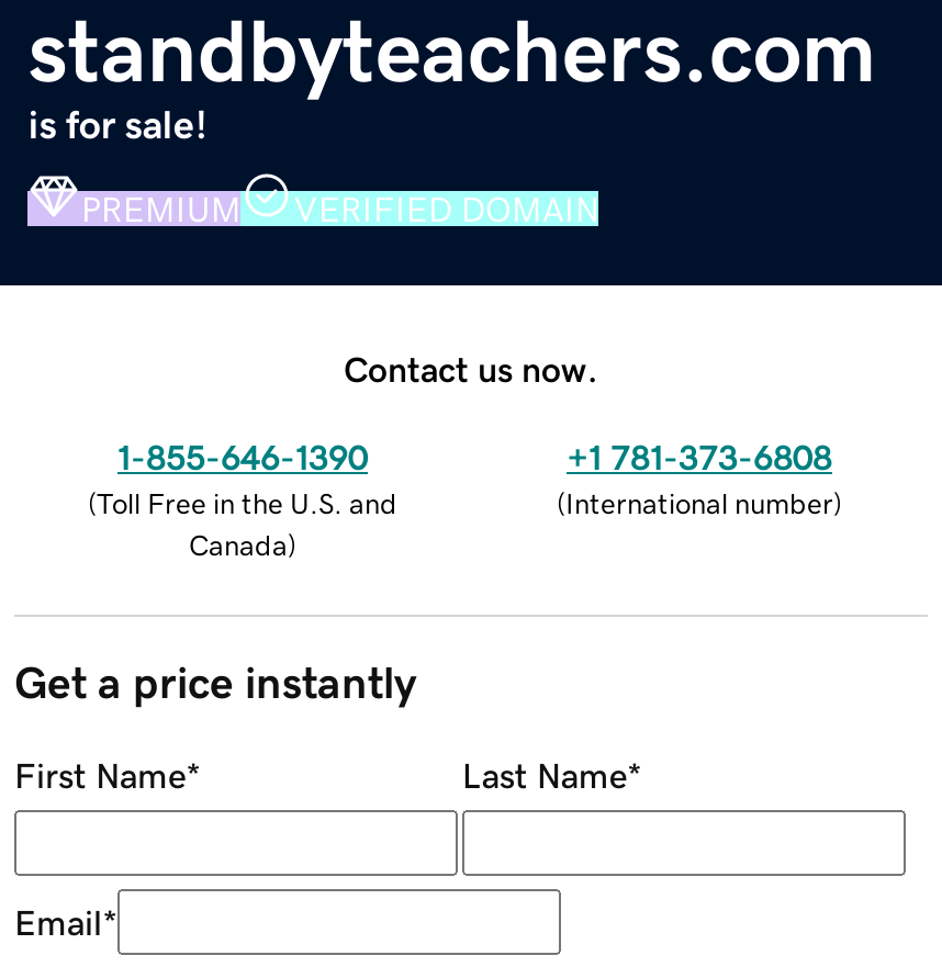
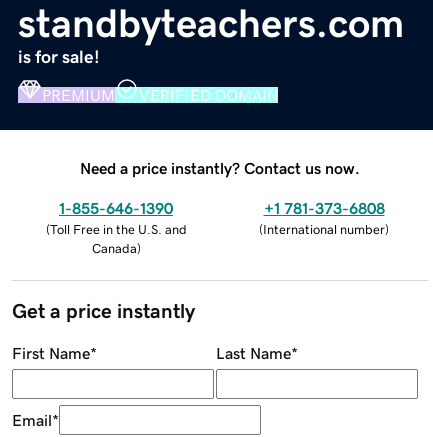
- Contact us now.
+ Need a price instantly? Contact us now.
